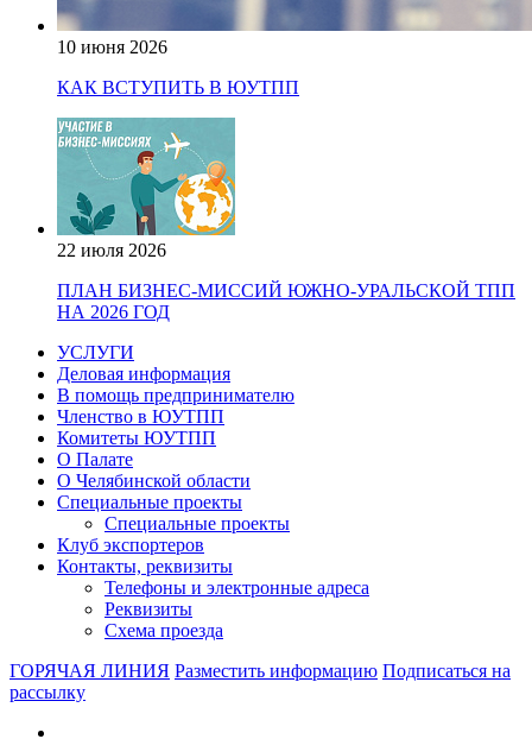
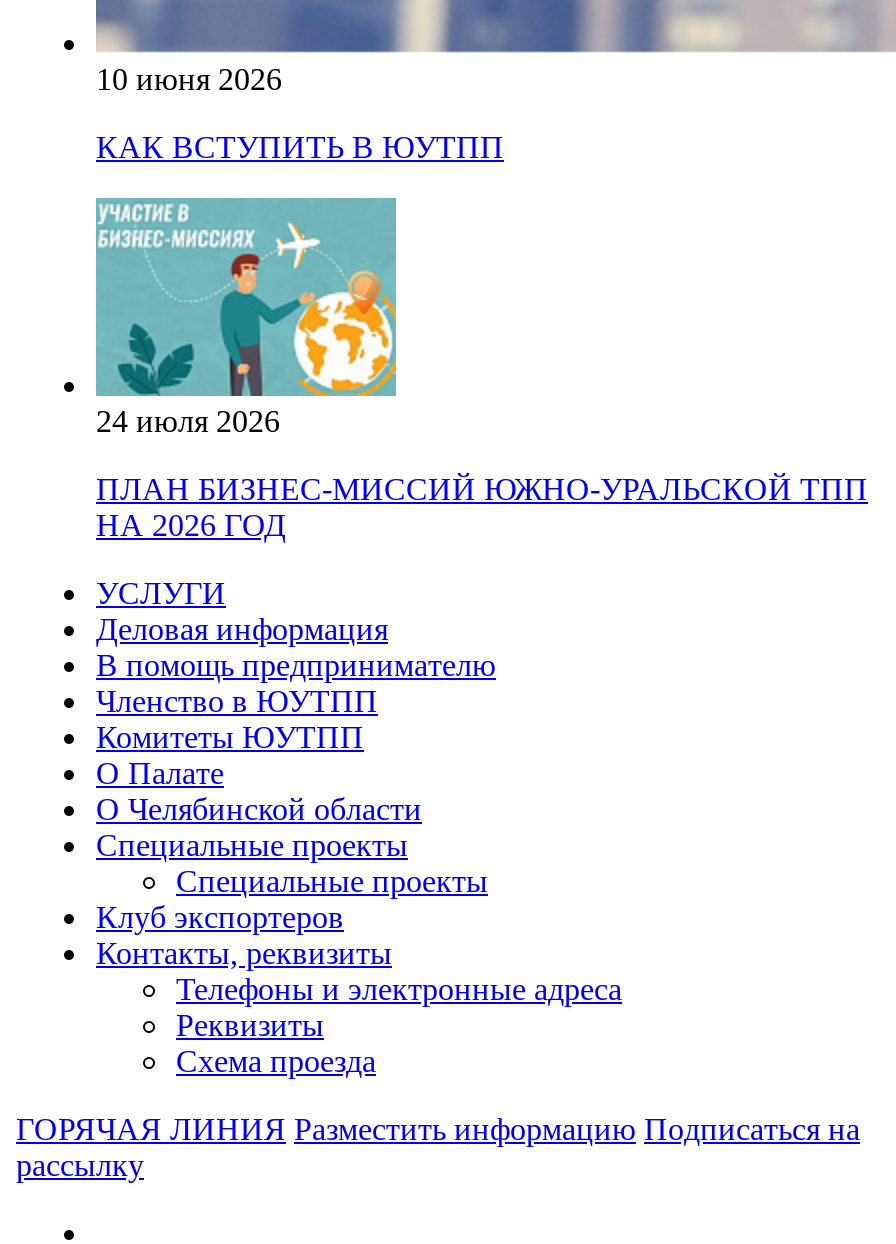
- 22 июля 2026
+ 24 июля 2026
